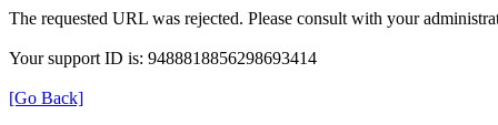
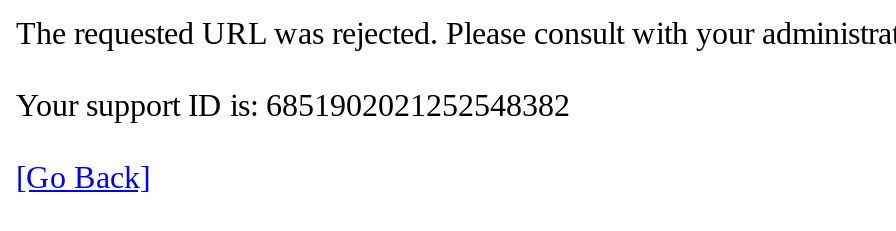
- Your support ID is: 9488818856298693414
+ Your support ID is: 6851902021252548382
